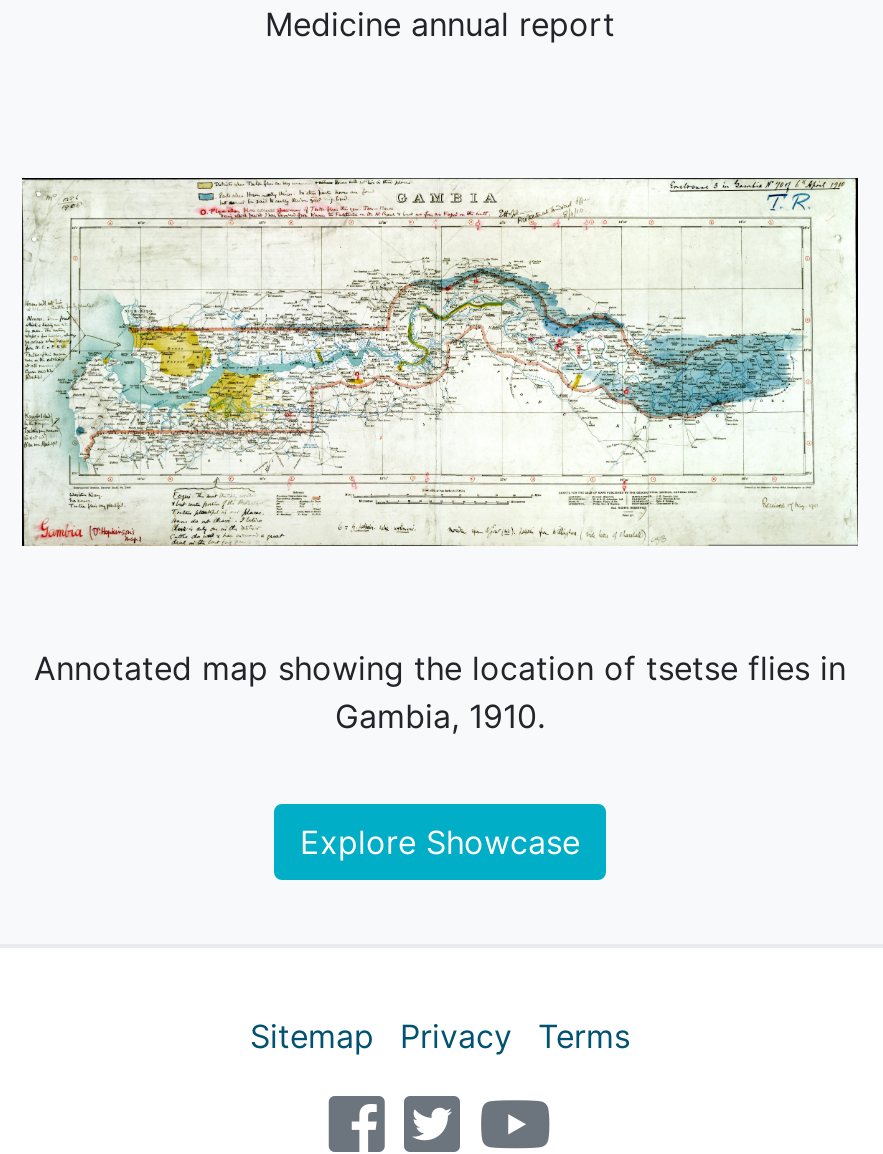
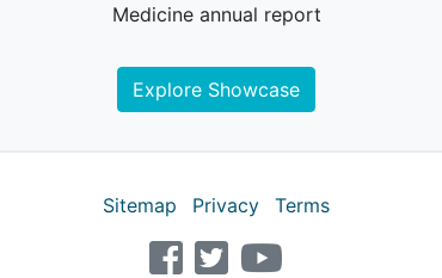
- [image]

- Annotated map showing the location of tsetse flies in
- Gambia, 1910.
